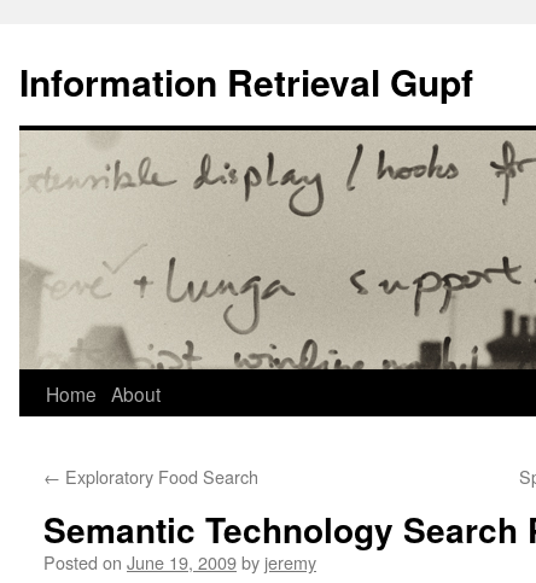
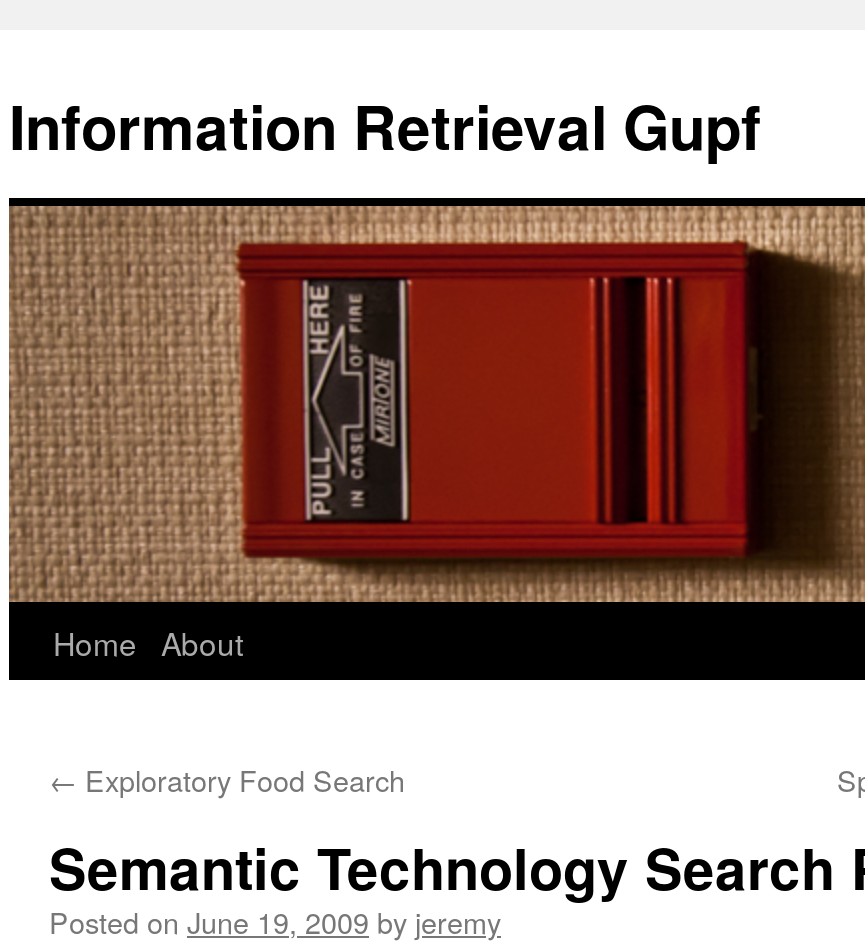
- [image]
+ [image]
